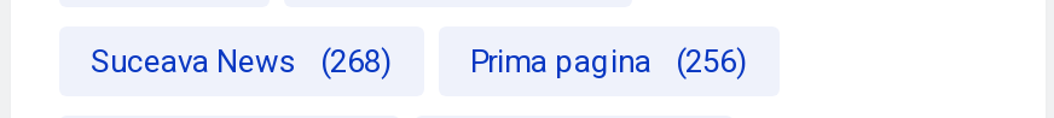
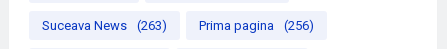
- Suceava News (268)
+ Suceava News (263)
